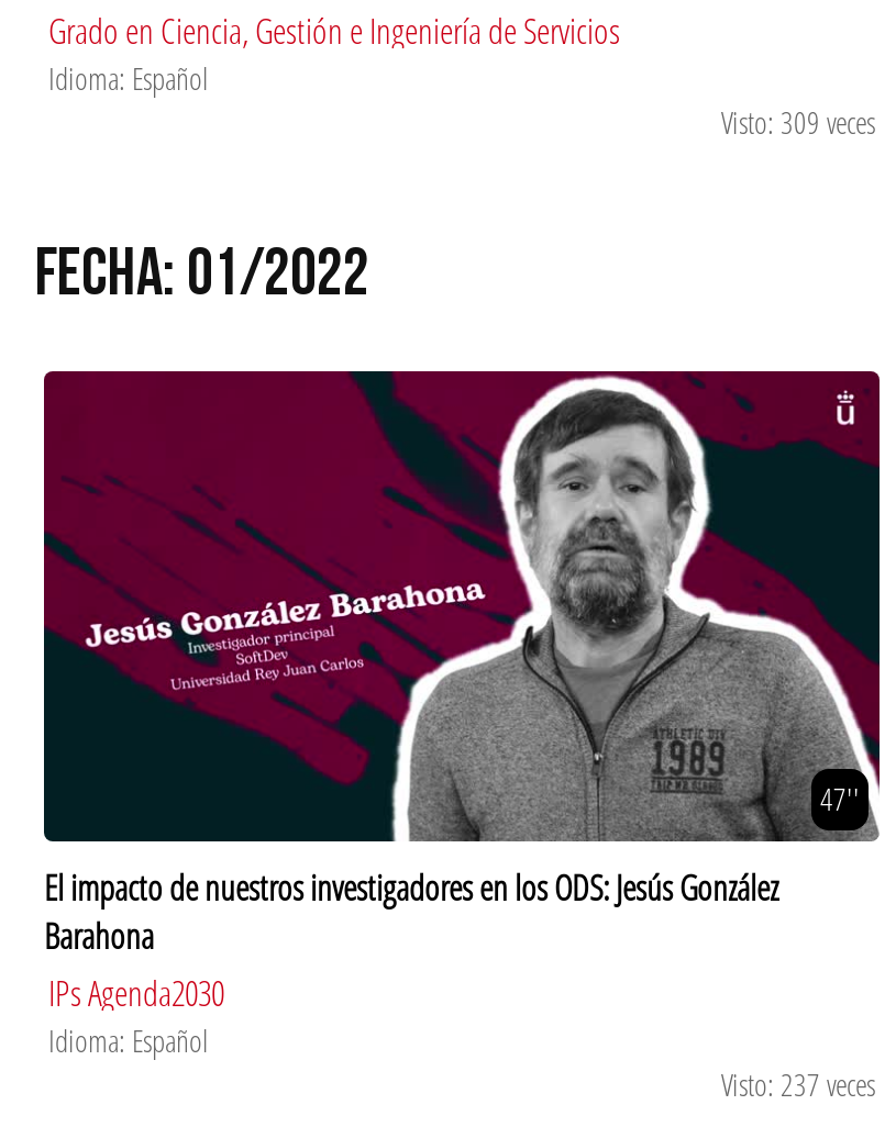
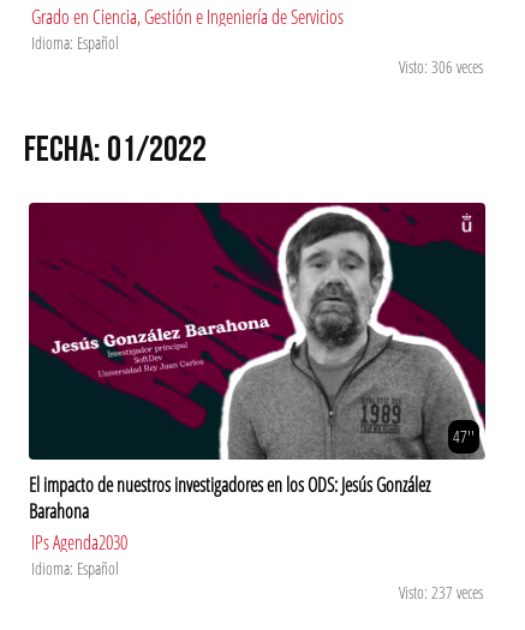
- Visto: 309 veces
+ Visto: 306 veces
